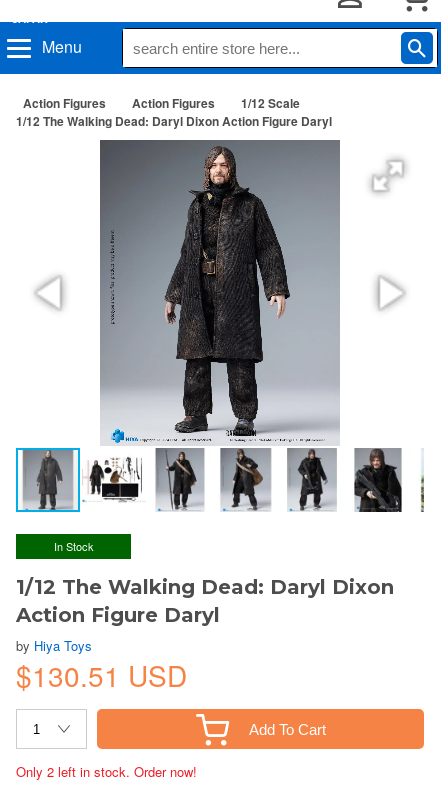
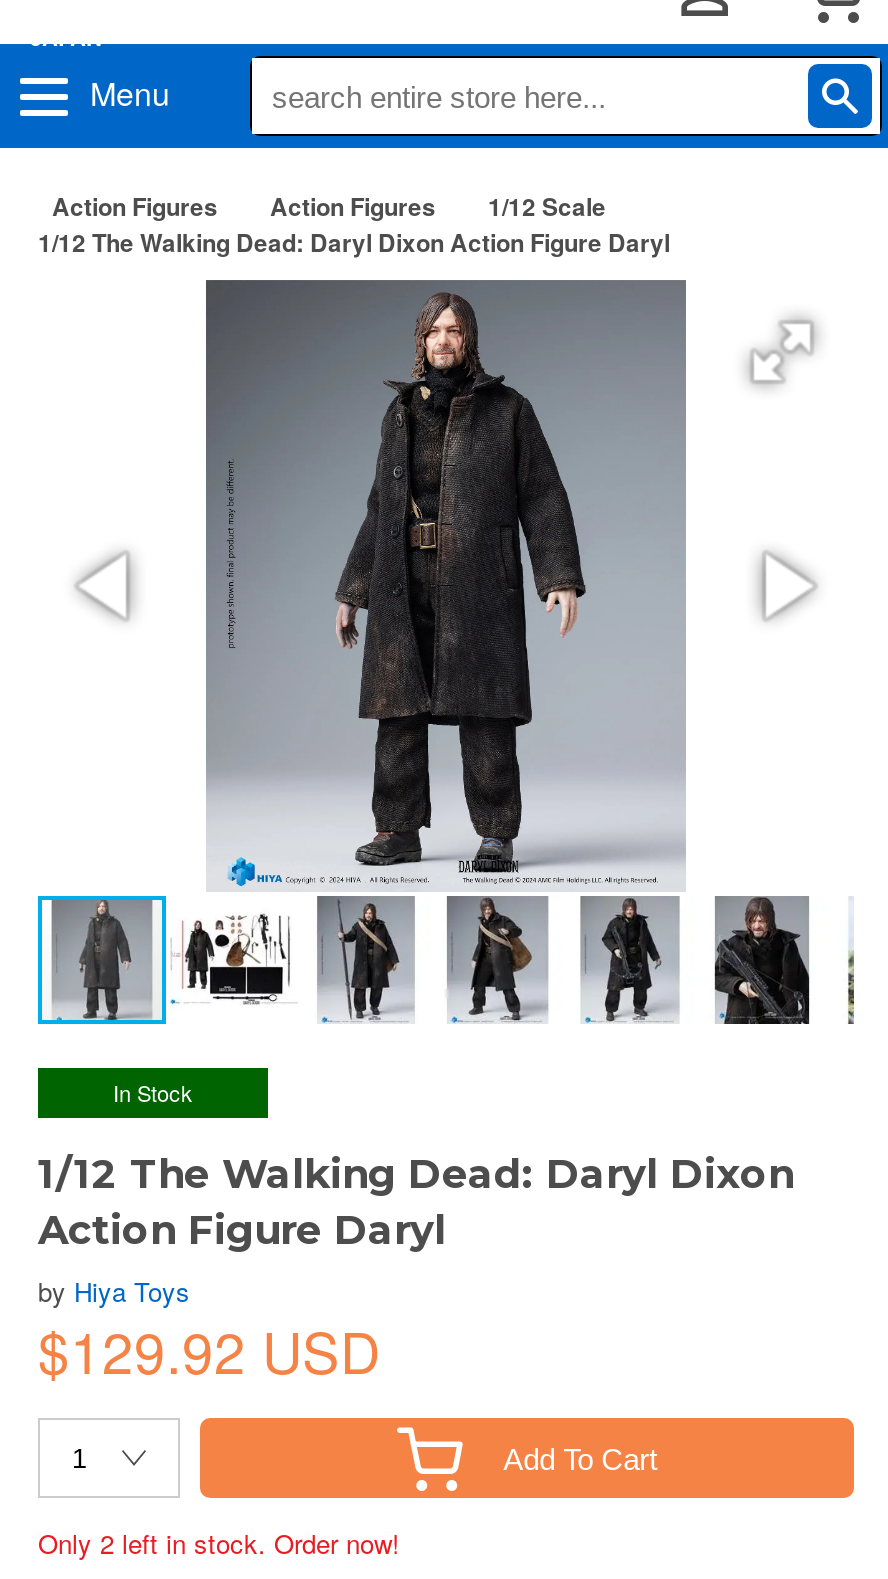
- $130.51 USD
+ $129.92 USD
